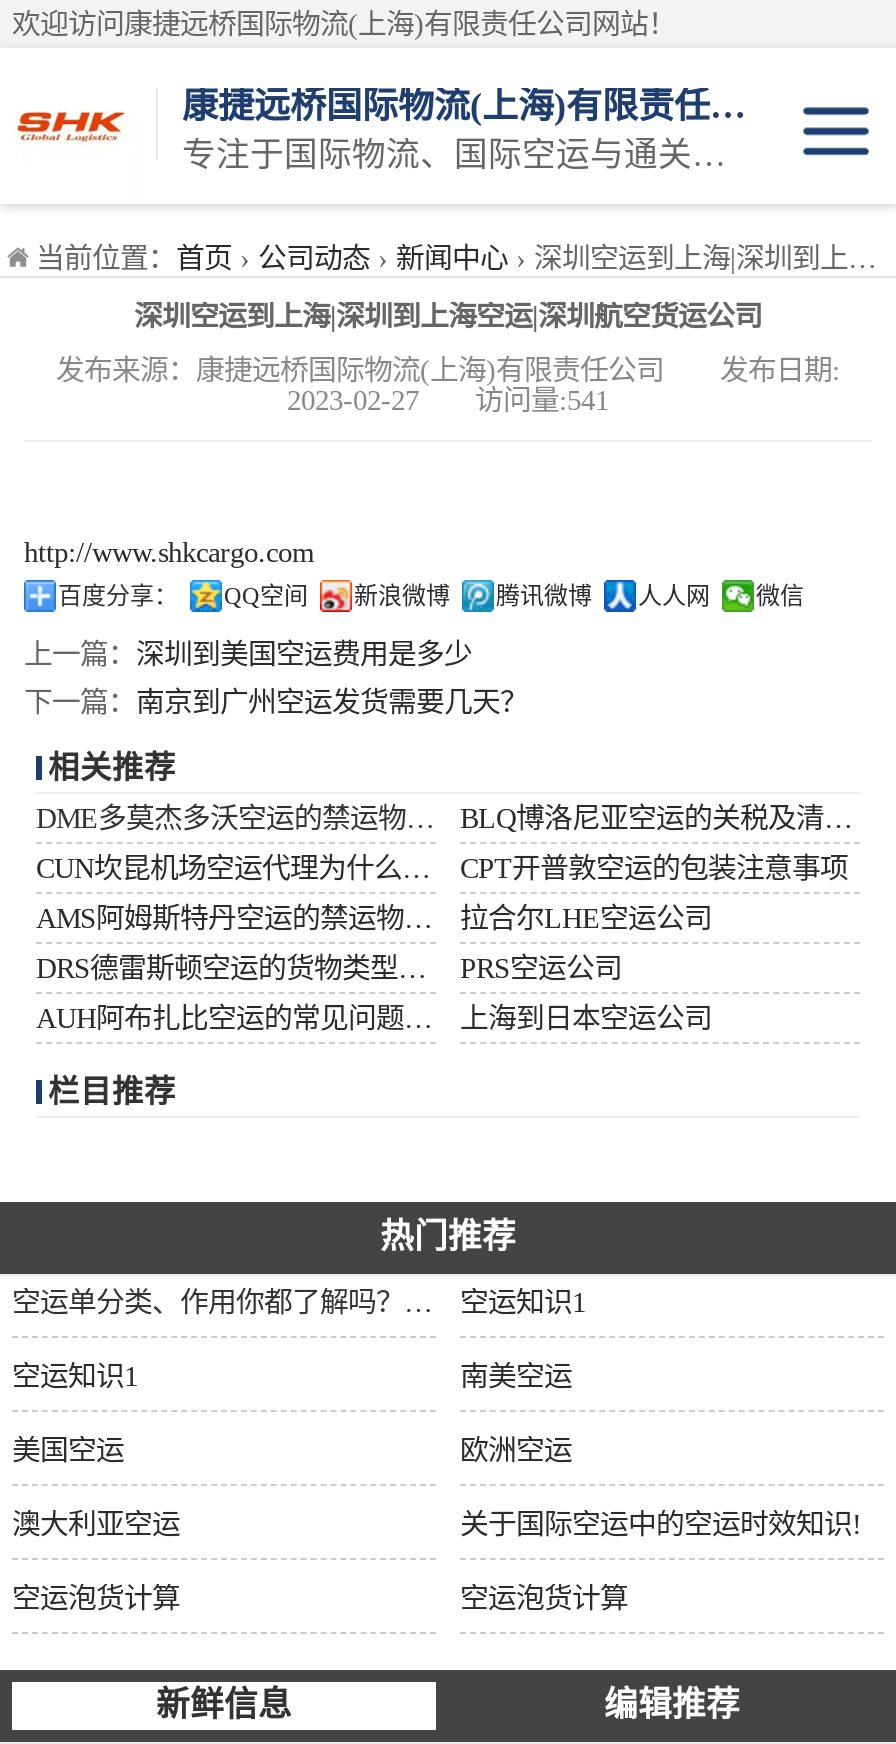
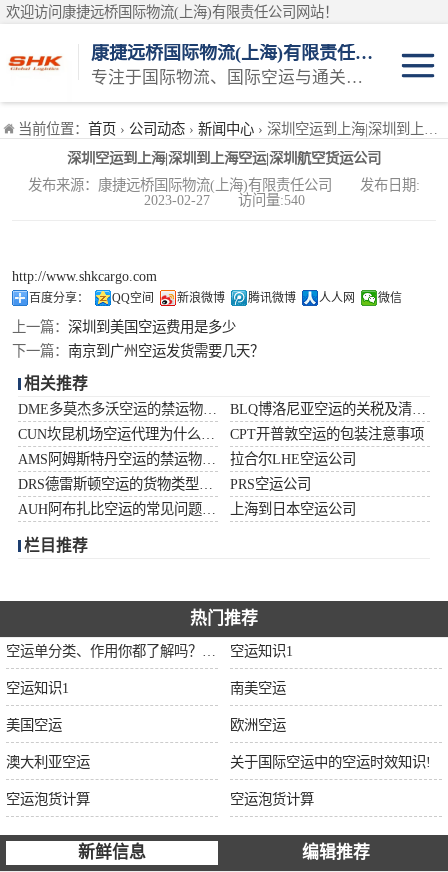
- 2023-02-27 访问量:541
+ 2023-02-27 访问量:540
